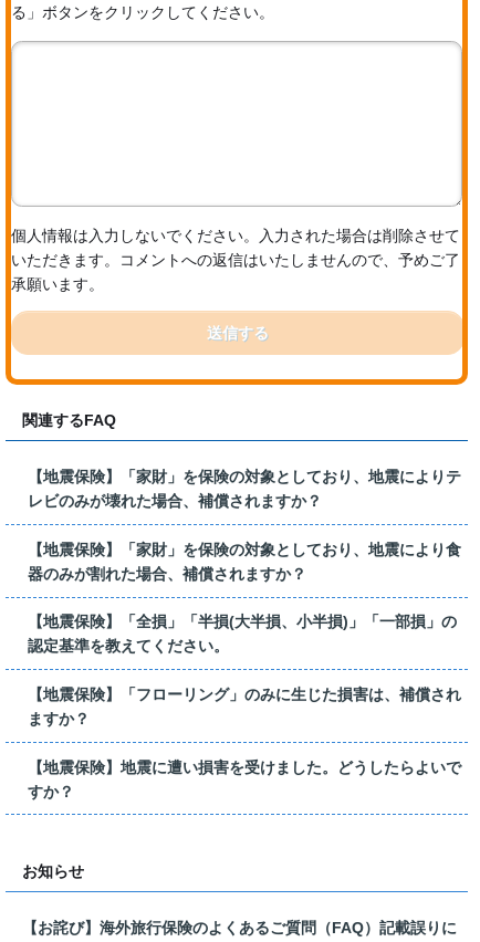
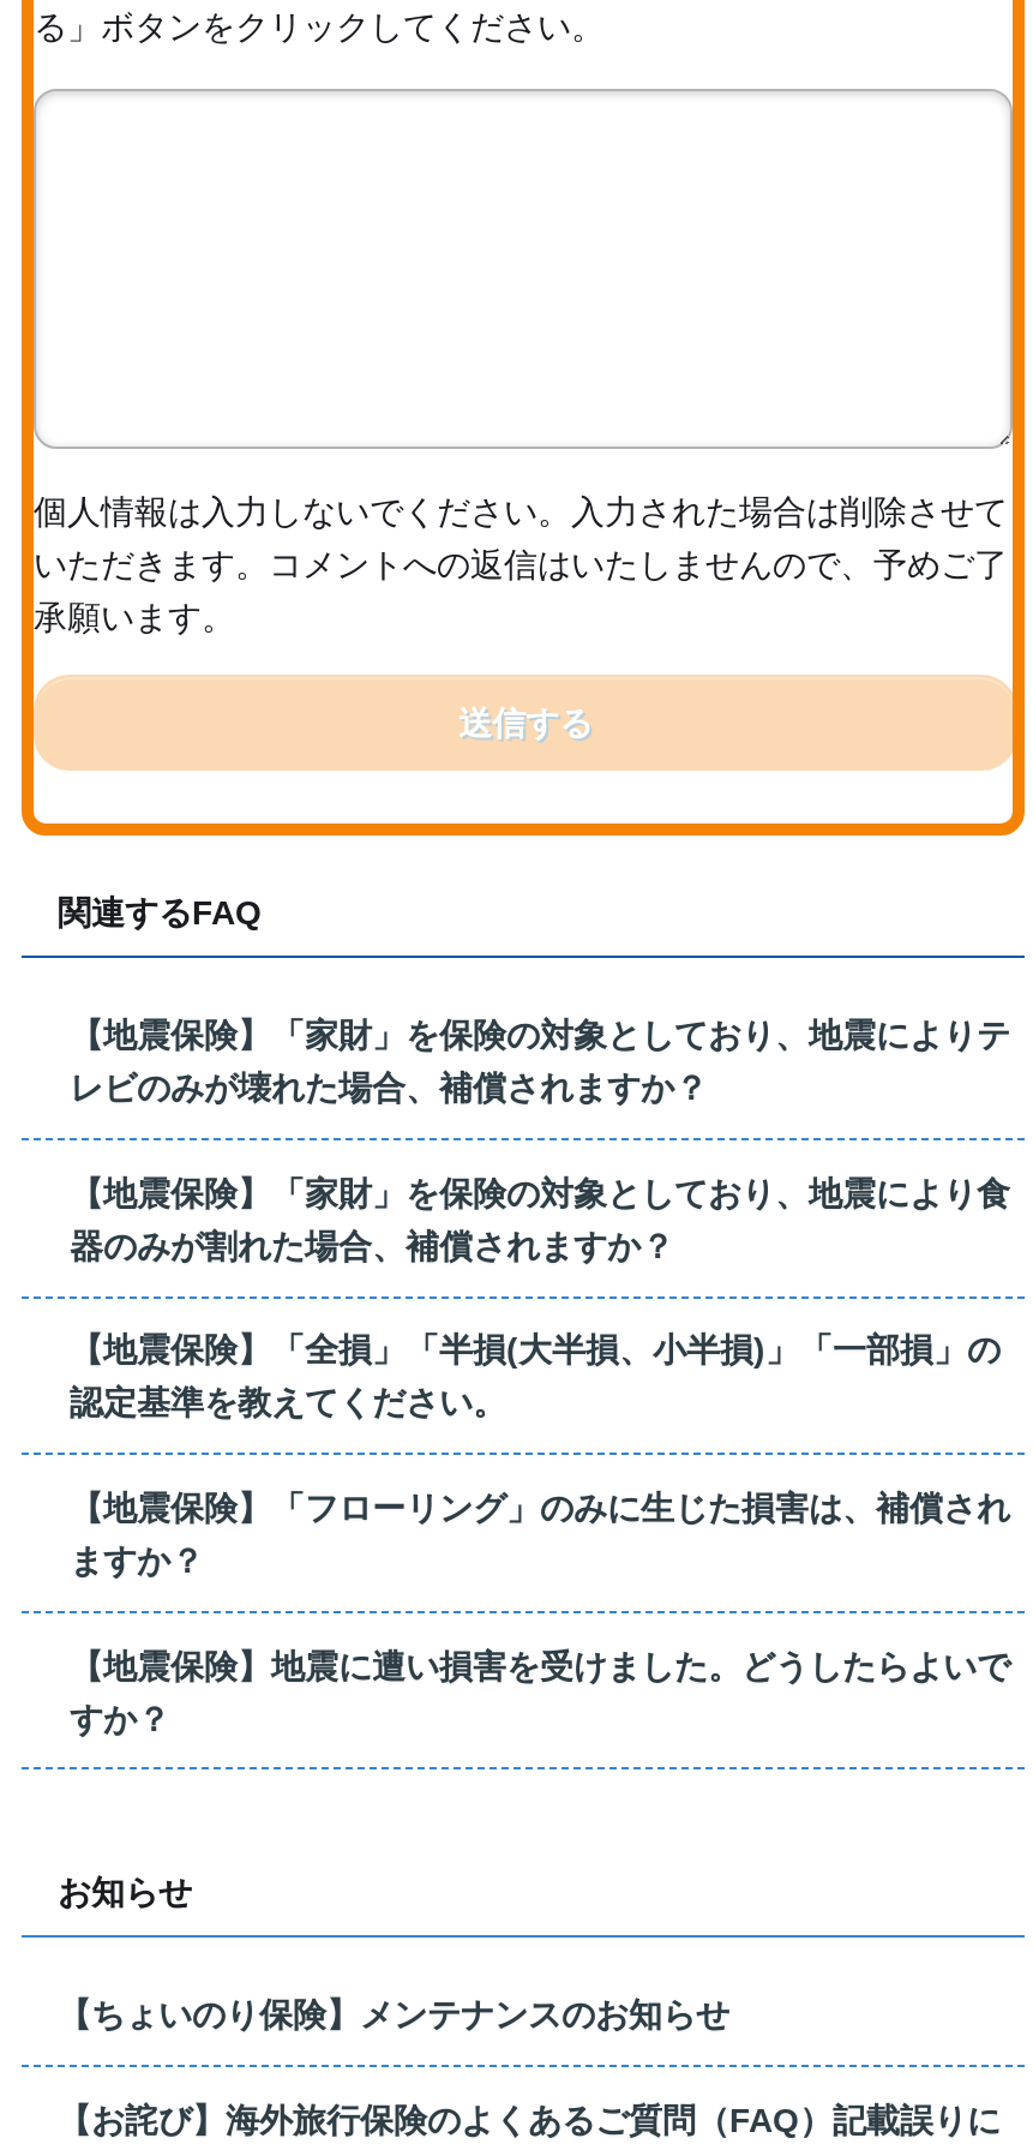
+ 【ちょいのり保険】メンテナンスのお知らせ
